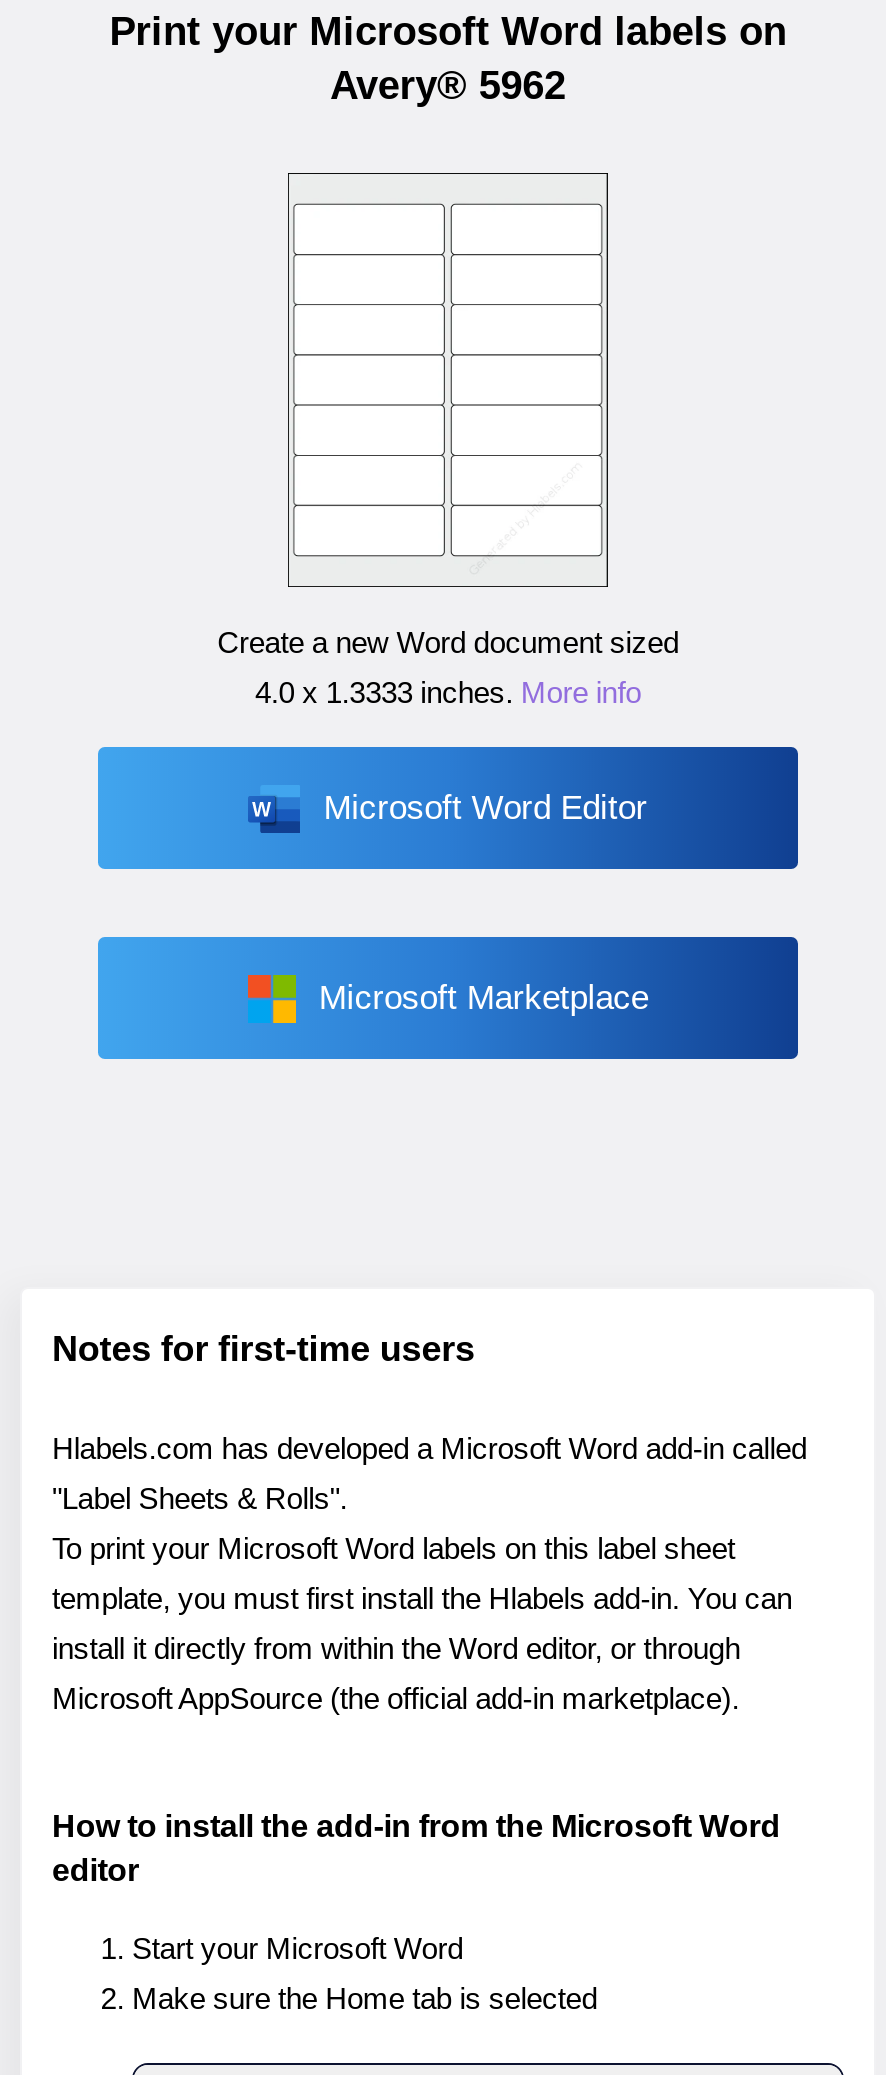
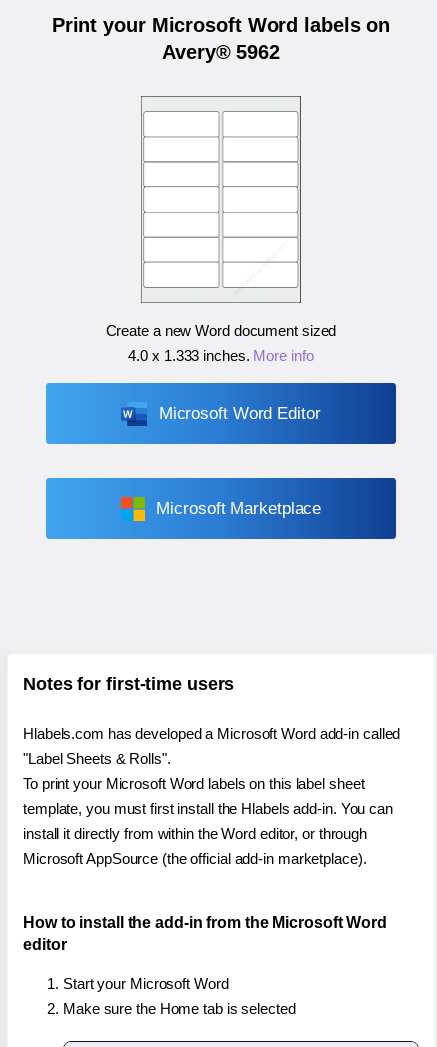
- 4.0 x 1.3333 inches. More info
+ 4.0 x 1.333 inches. More info
